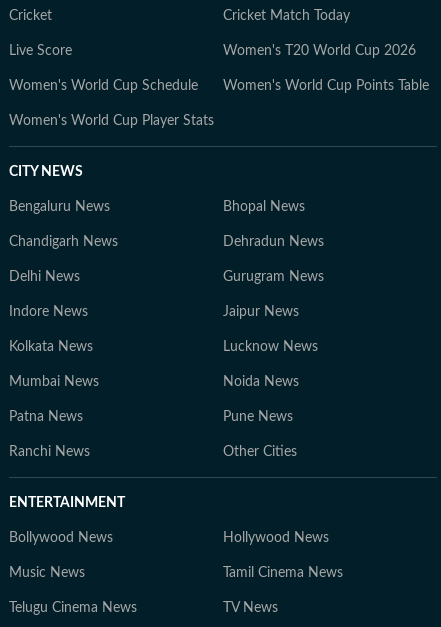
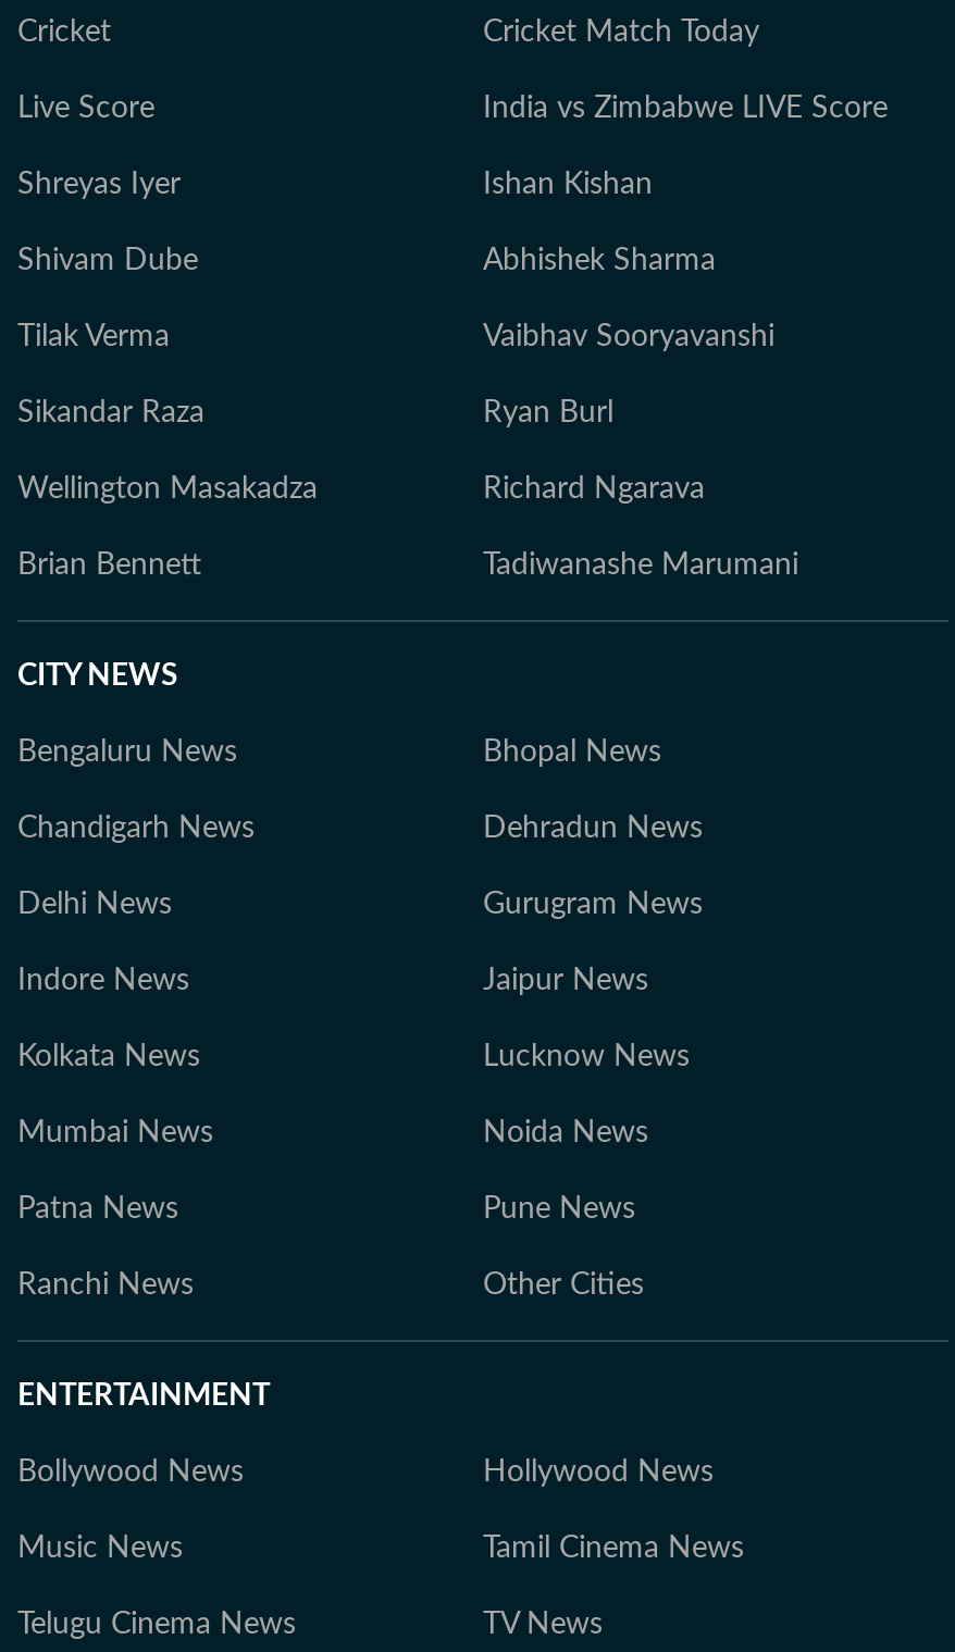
- Women's T20 World Cup 2026
- Women's World Cup Schedule
- Women's World Cup Points Table
- Women's World Cup Player Stats
+ India vs Zimbabwe LIVE Score
+ Shreyas Iyer
+ Ishan Kishan
+ Shivam Dube
+ Abhishek Sharma
+ Tilak Verma
+ Vaibhav Sooryavanshi
+ Sikandar Raza
+ Ryan Burl
+ Wellington Masakadza
+ Richard Ngarava
+ Brian Bennett
+ Tadiwanashe Marumani
